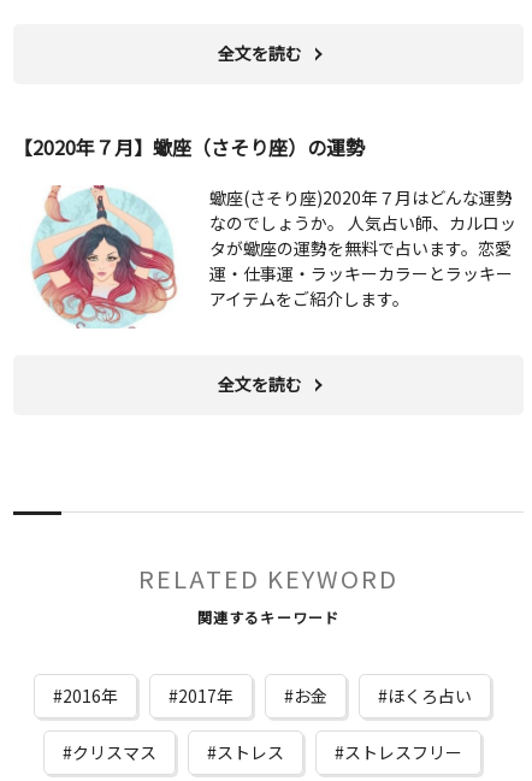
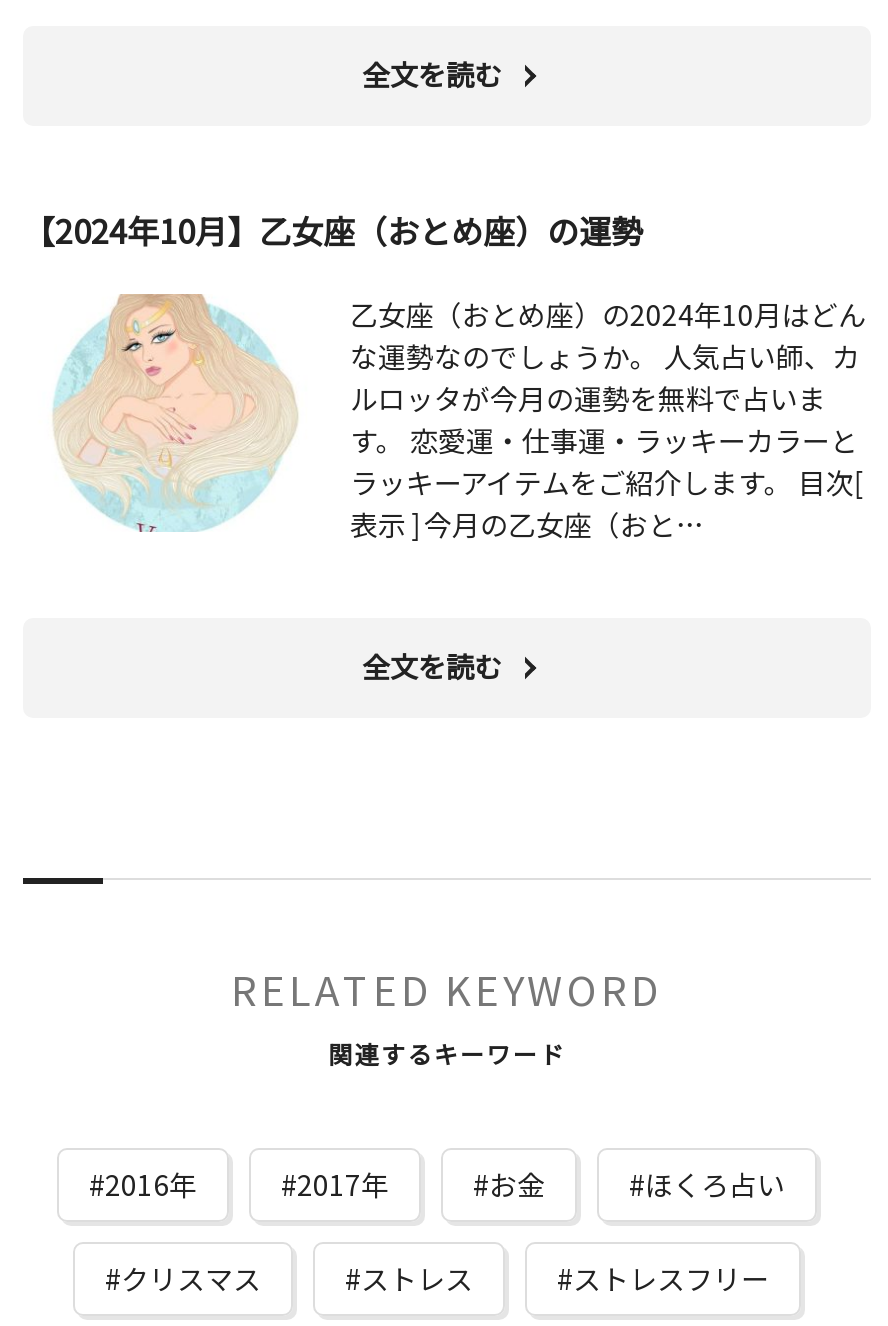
- 【2020年７月】蠍座（さそり座）の運勢
+ 【2024年10月】乙女座（おとめ座）の運勢

- [image]
- 蠍座(さそり座)2020年７月はどんな運勢
- なのでしょうか。 人気占い師、カルロッ
- タが蠍座の運勢を無料で占います。恋愛
- 運・仕事運・ラッキーカラーとラッキー
- アイテムをご紹介します。
+ [image]
+ 乙女座（おとめ座）の2024年10月はどん
+ な運勢なのでしょうか。 人気占い師、カ
+ ルロッタが今月の運勢を無料で占いま
+ す。 恋愛運・仕事運・ラッキーカラーと
+ ラッキーアイテムをご紹介します。 目次[
+ 表示 ]今月の乙女座（おと…
